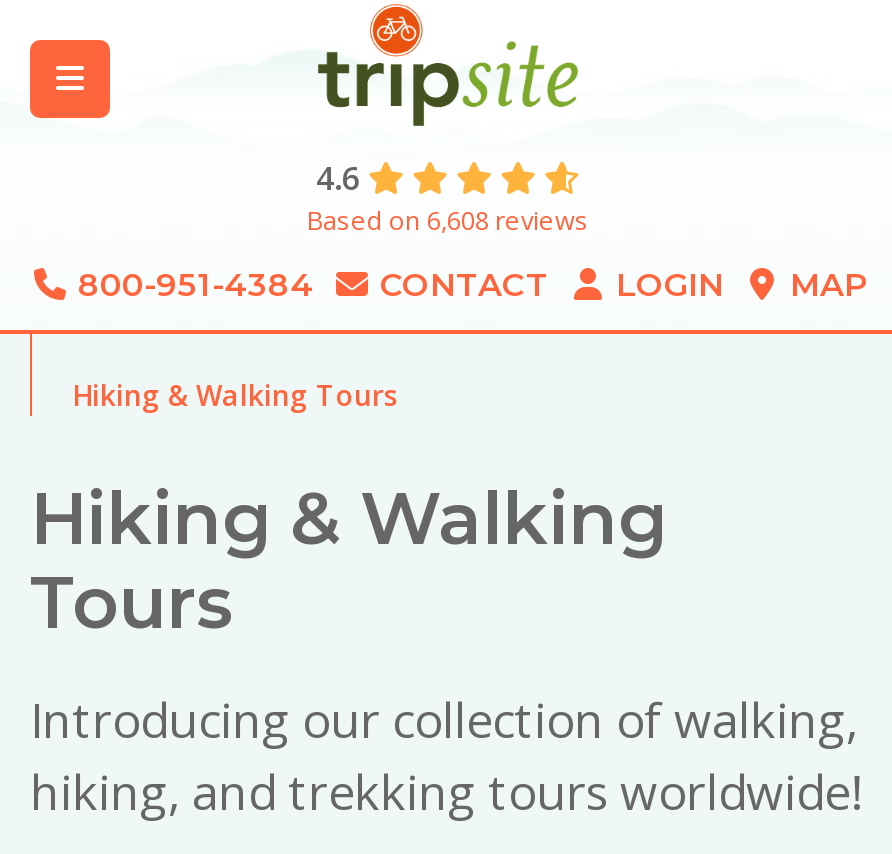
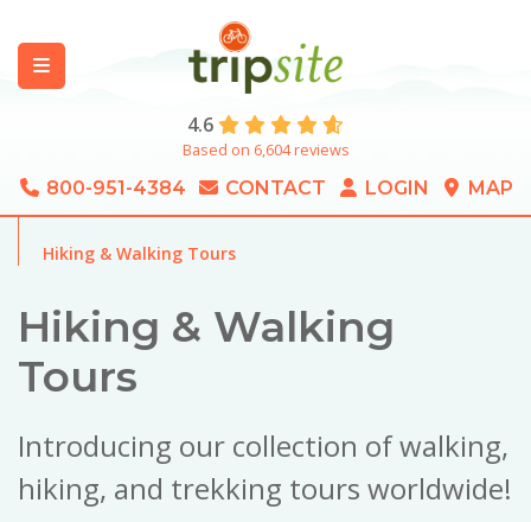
- Based on 6,608 reviews
+ Based on 6,604 reviews
